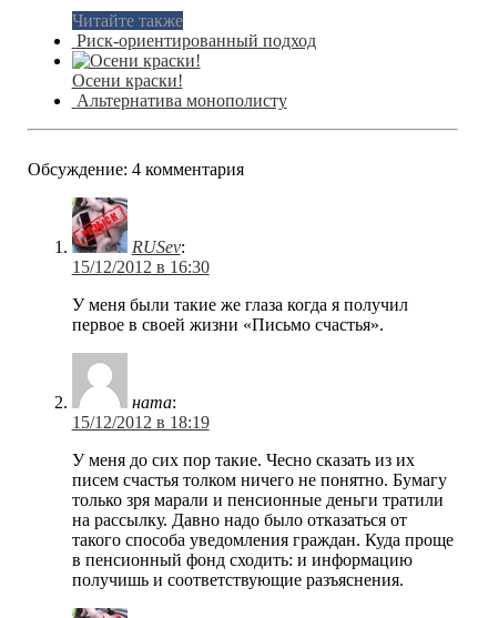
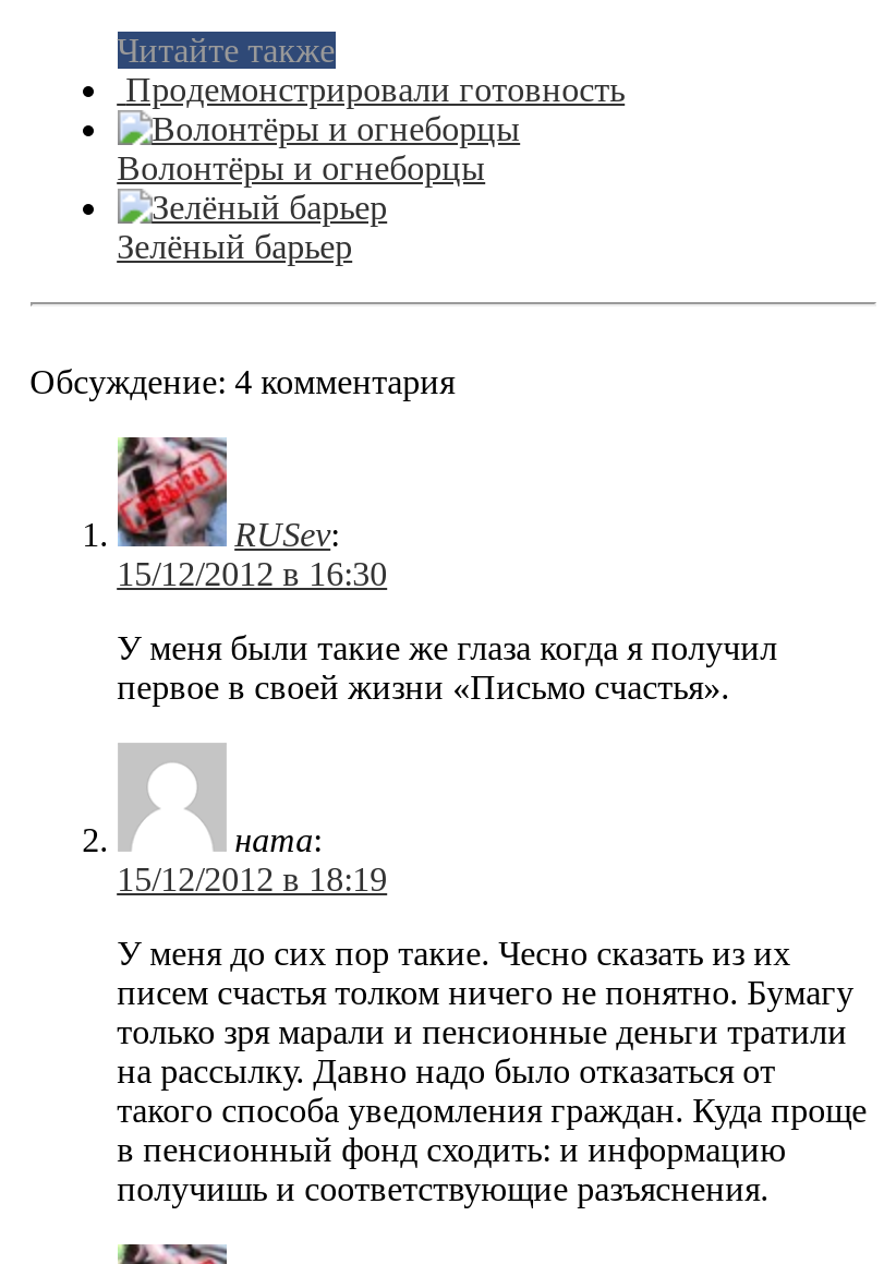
- Риск-ориентированный подход
- Осени краски!
- Альтернатива монополисту
+ Продемонстрировали готовность
+ Волонтёры и огнеборцы
+ Зелёный барьер
